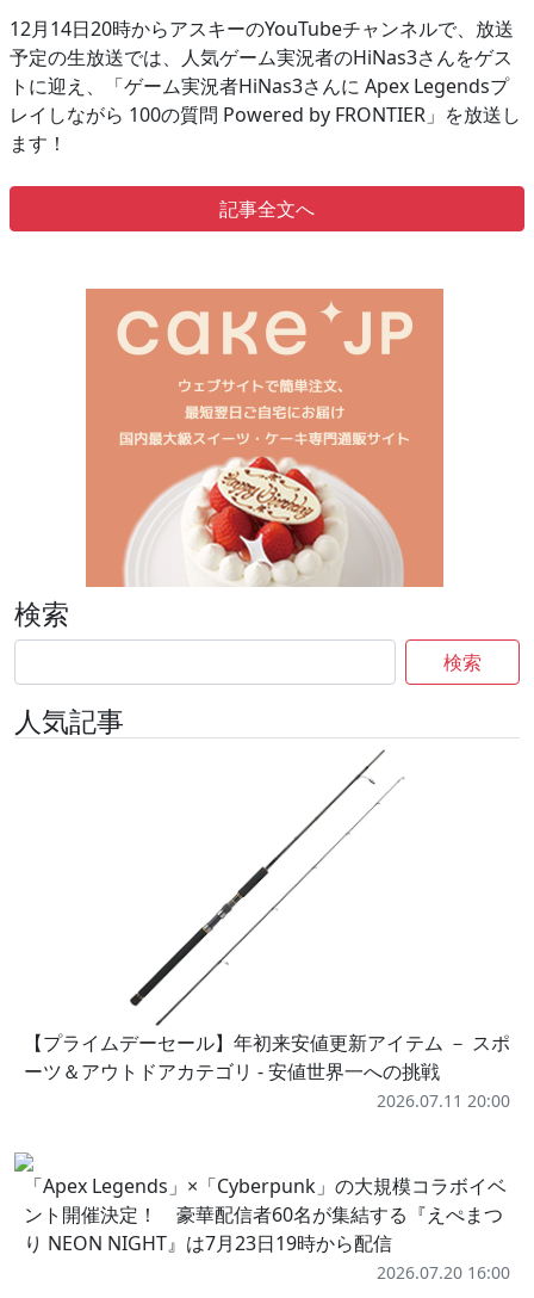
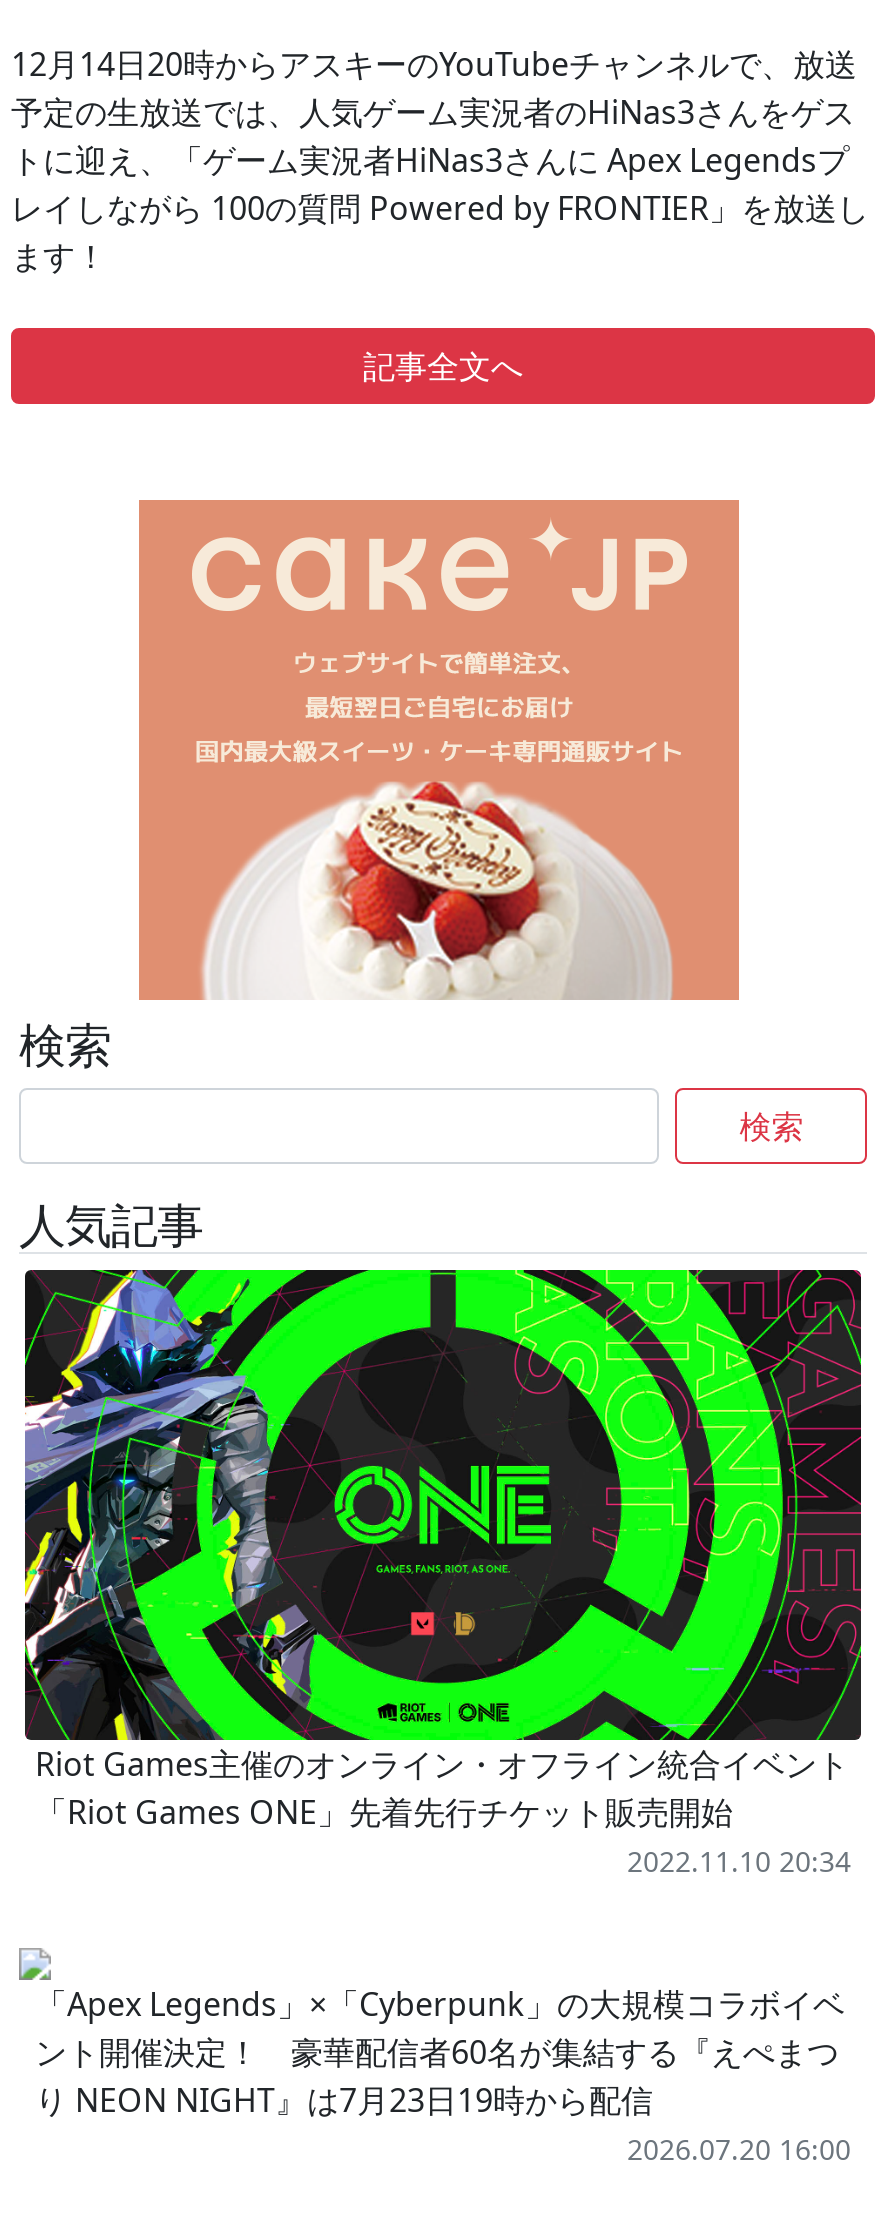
+ [image]

- 【プライムデーセール】年初来安値更新アイテム － スポ
- ーツ＆アウトドアカテゴリ - 安値世界一への挑戦
- 2026.07.11 20:00
+ Riot Games主催のオンライン・オフライン統合イベント
+ 「Riot Games ONE」先着先行チケット販売開始
+ 2022.11.10 20:34
